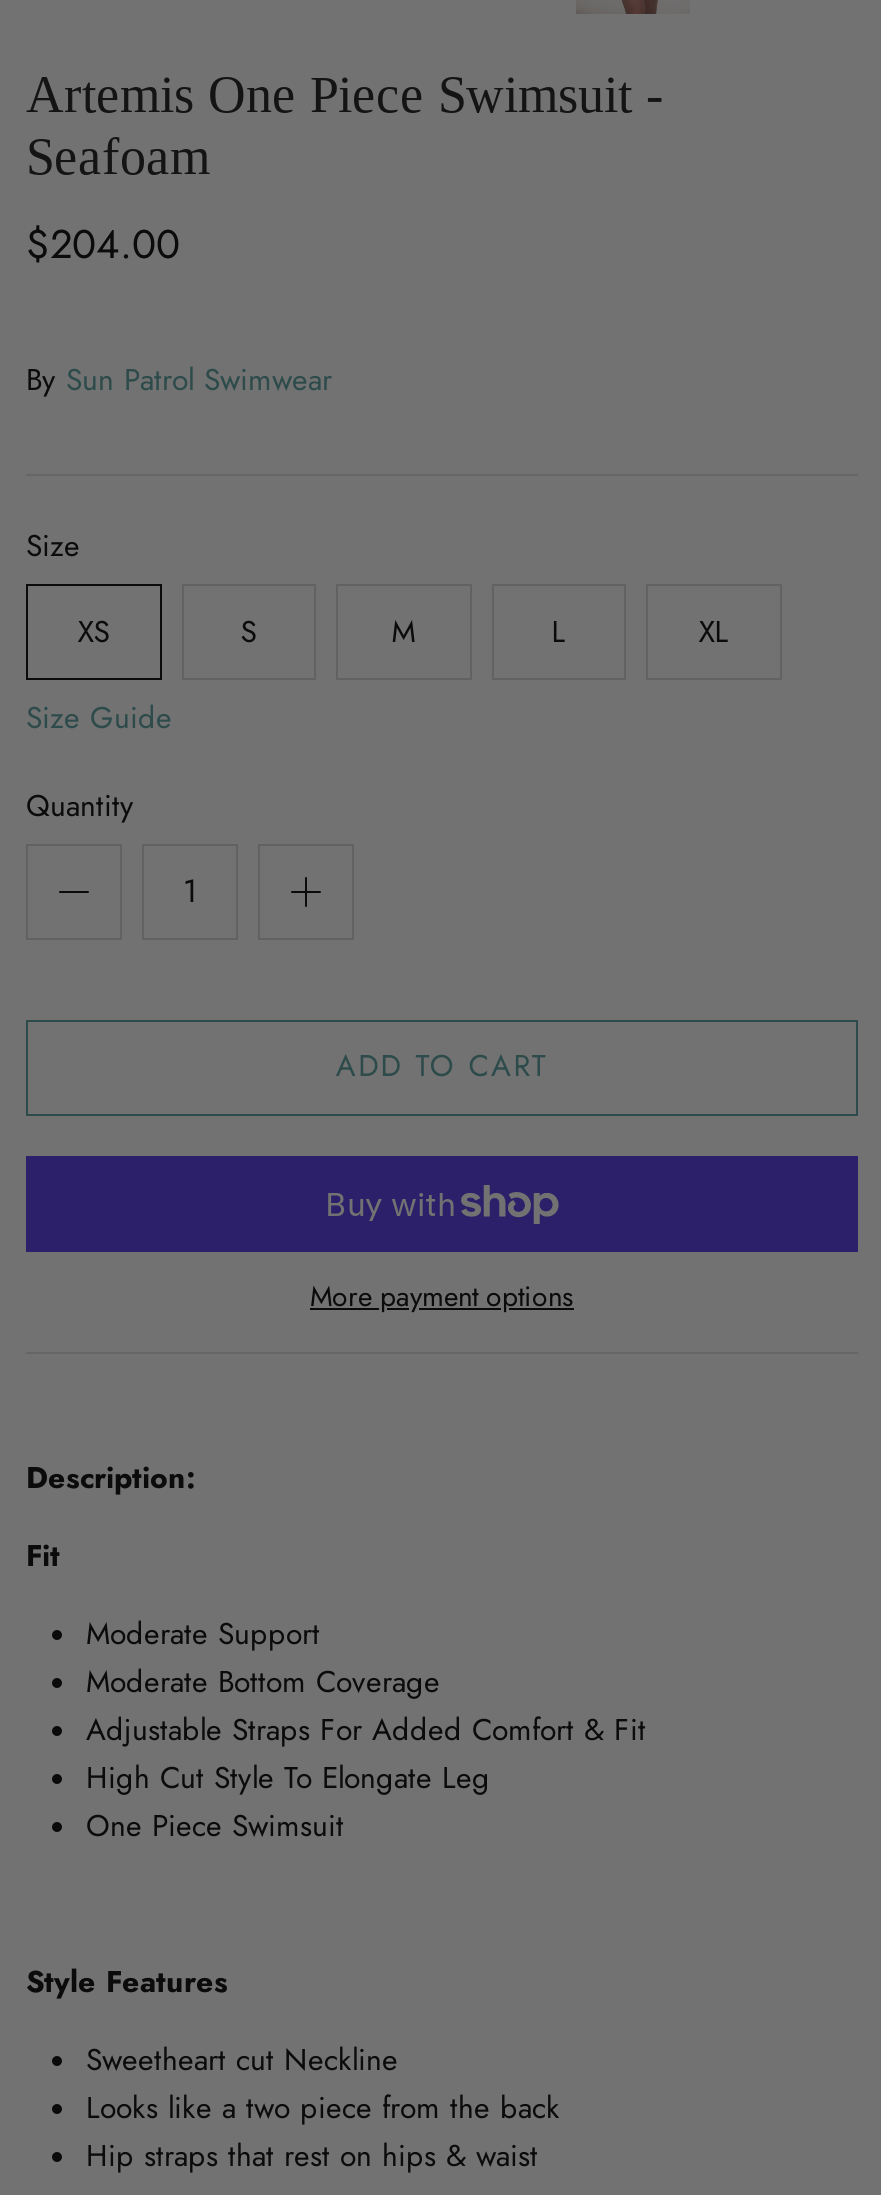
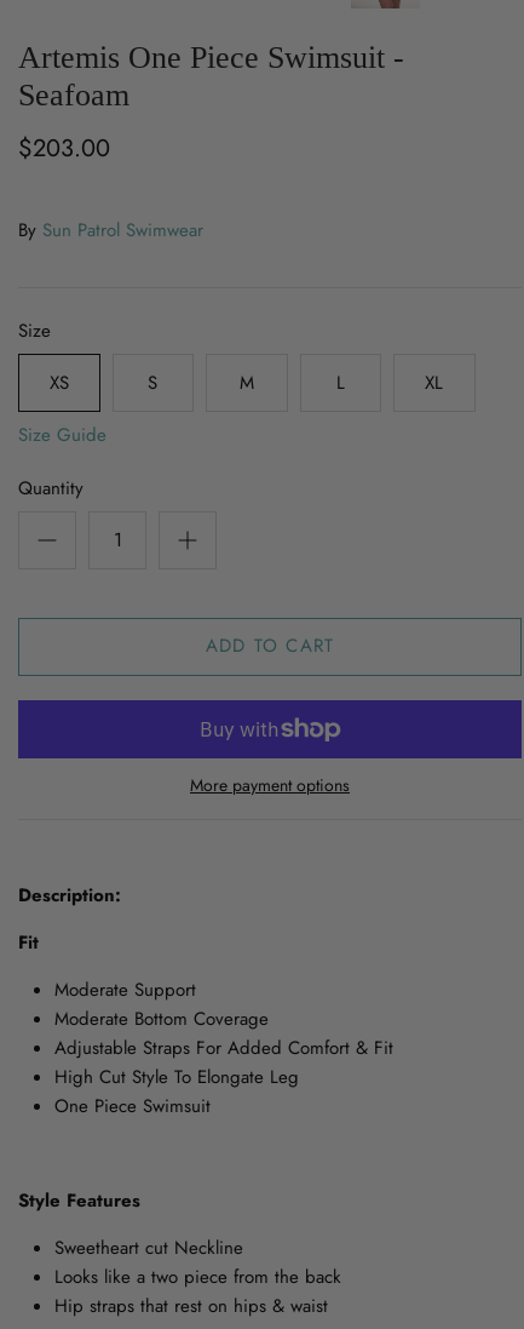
- $204.00
+ $203.00
